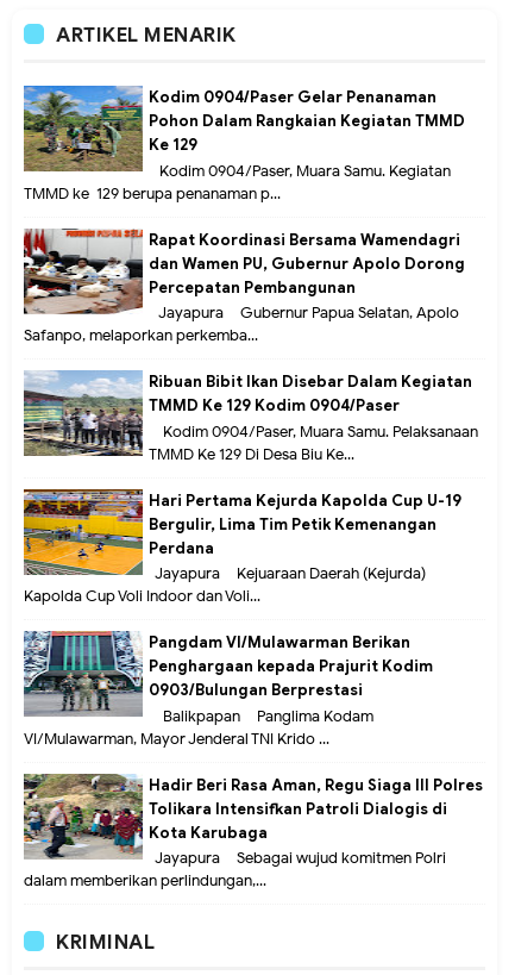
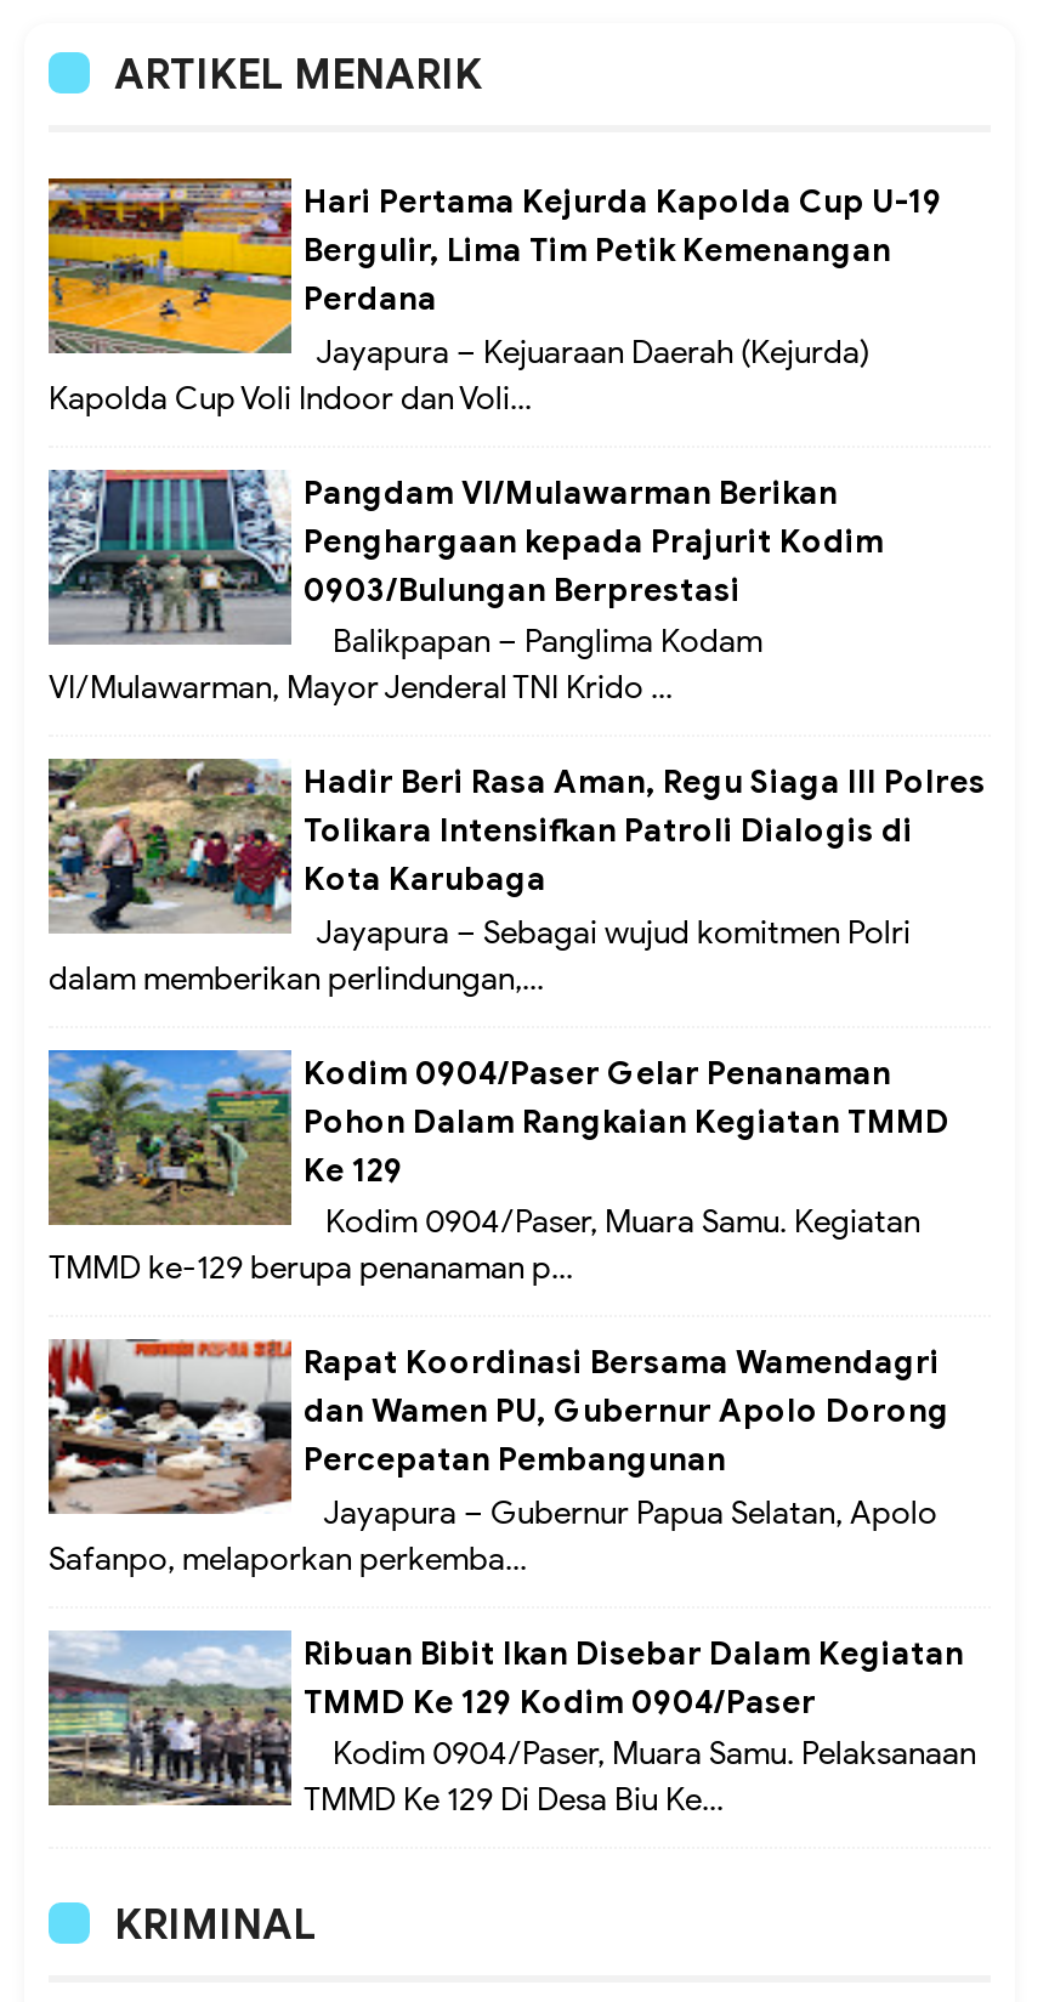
moved down: [image] | Kodim 0904/Paser Gelar Penanaman | Pohon Dalam Rangkaian Kegiatan TMMD | ... | Kodim 0904/Paser, Muara Samu. Pelaksanaan | TMMD Ke 129 Di Desa Biu Ke...

moved up: [image] | Hari Pertama Kejurda Kapolda Cup U-19 | Bergulir, Lima Tim Petik Kemenangan | ... | Jayapura – Sebagai wujud komitmen Polri | dalam memberikan perlindungan,...
